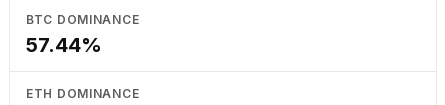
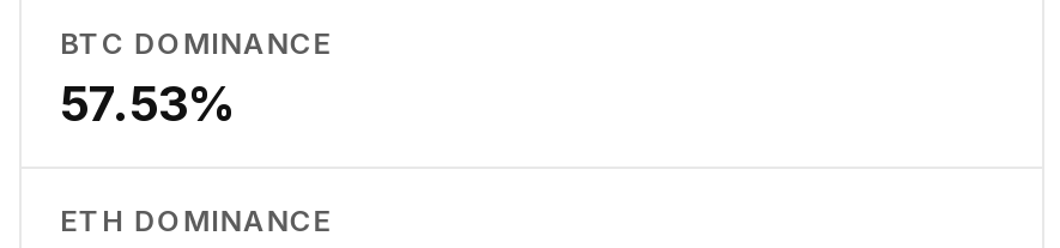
- 57.44%
+ 57.53%
